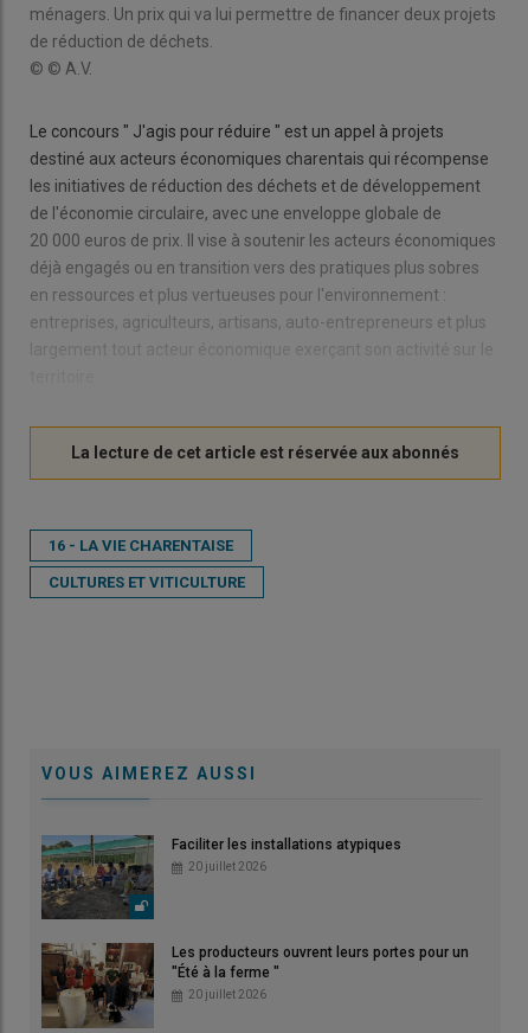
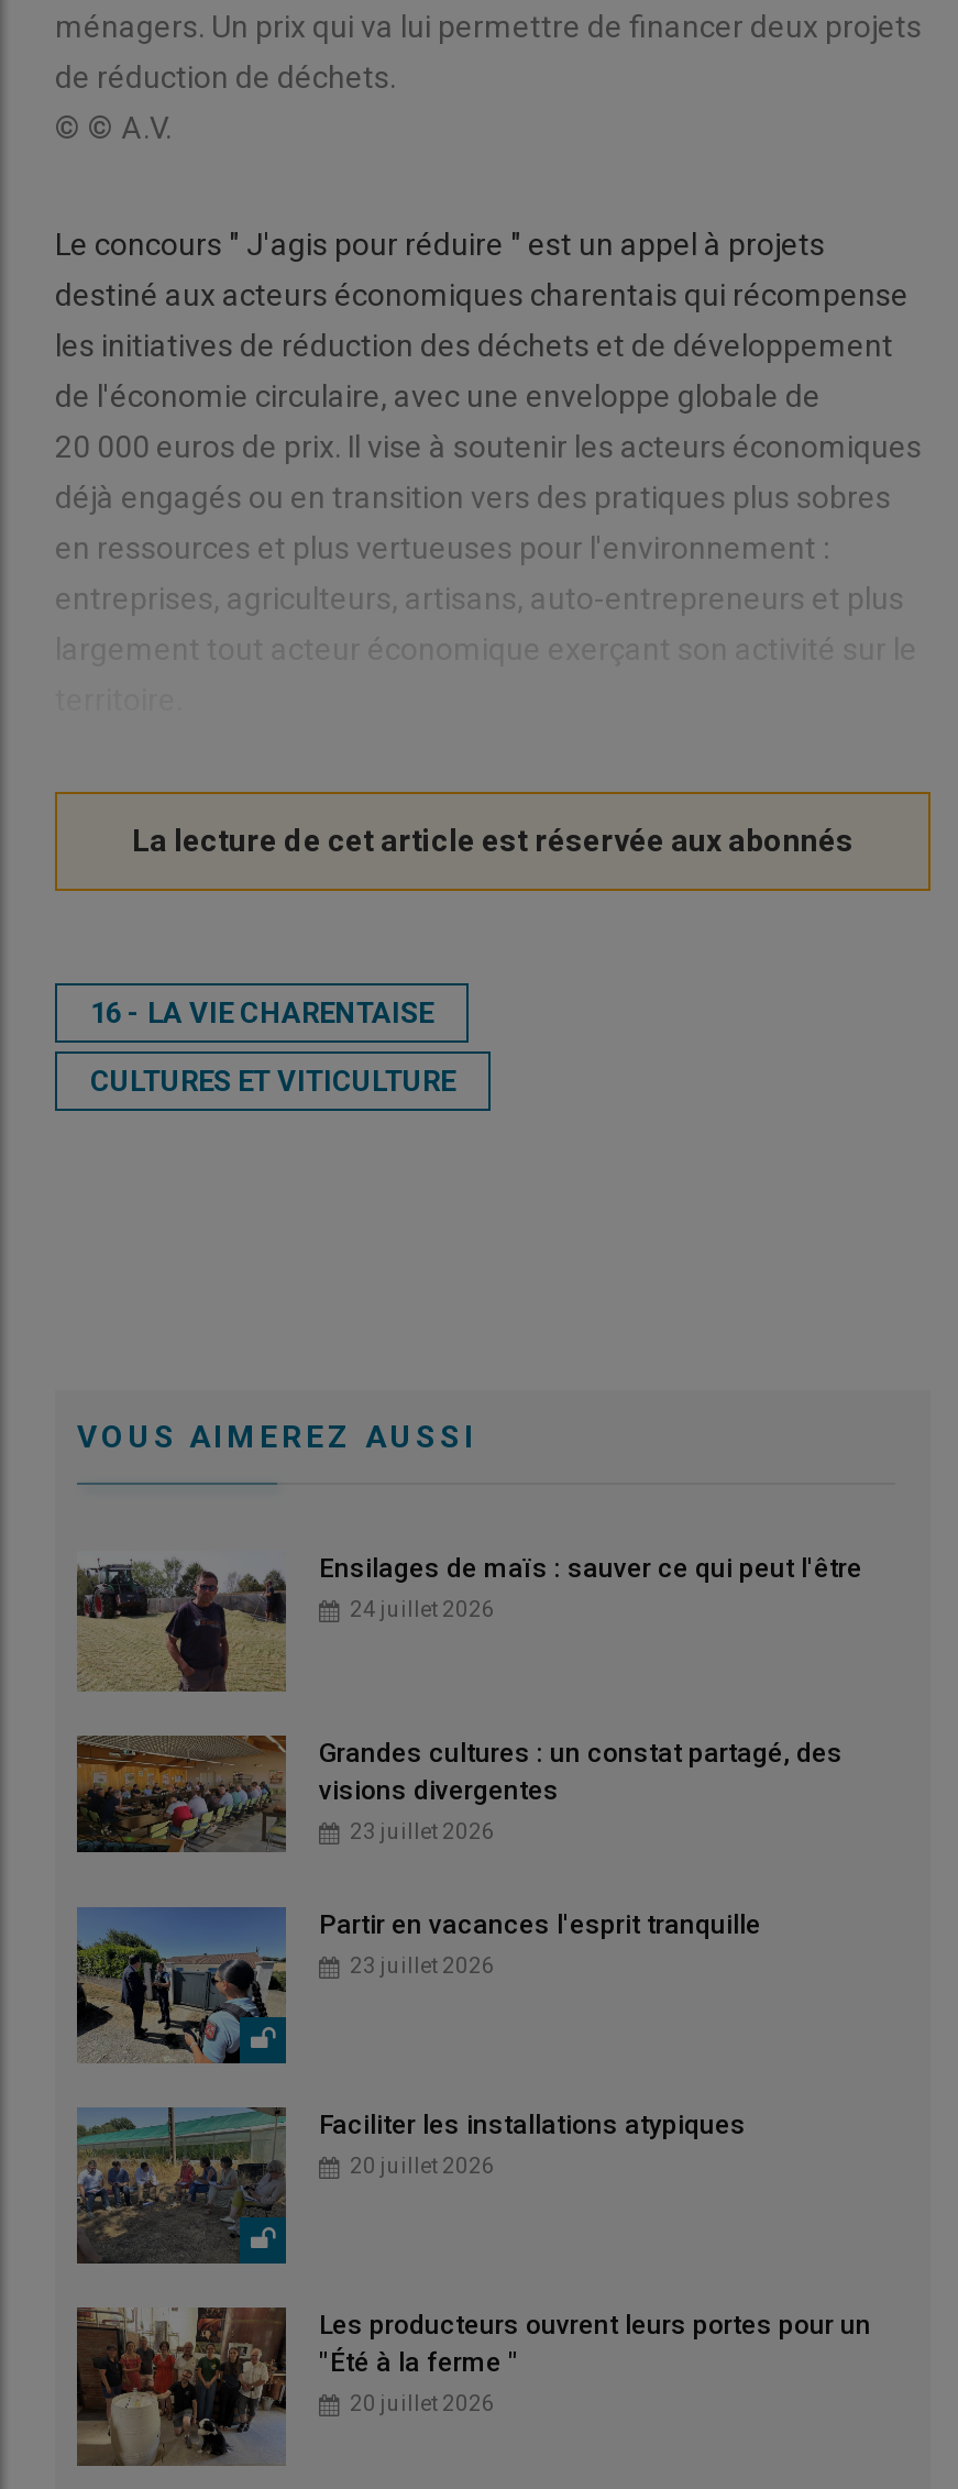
+ [image]
+ Ensilages de maïs : sauver ce qui peut l'être
+ 24 juillet 2026

+ [image]
+ Grandes cultures : un constat partagé, des
+ visions divergentes
+ 23 juillet 2026
+ Partir en vacances l'esprit tranquille
+ 23 juillet 2026

+ [image]
